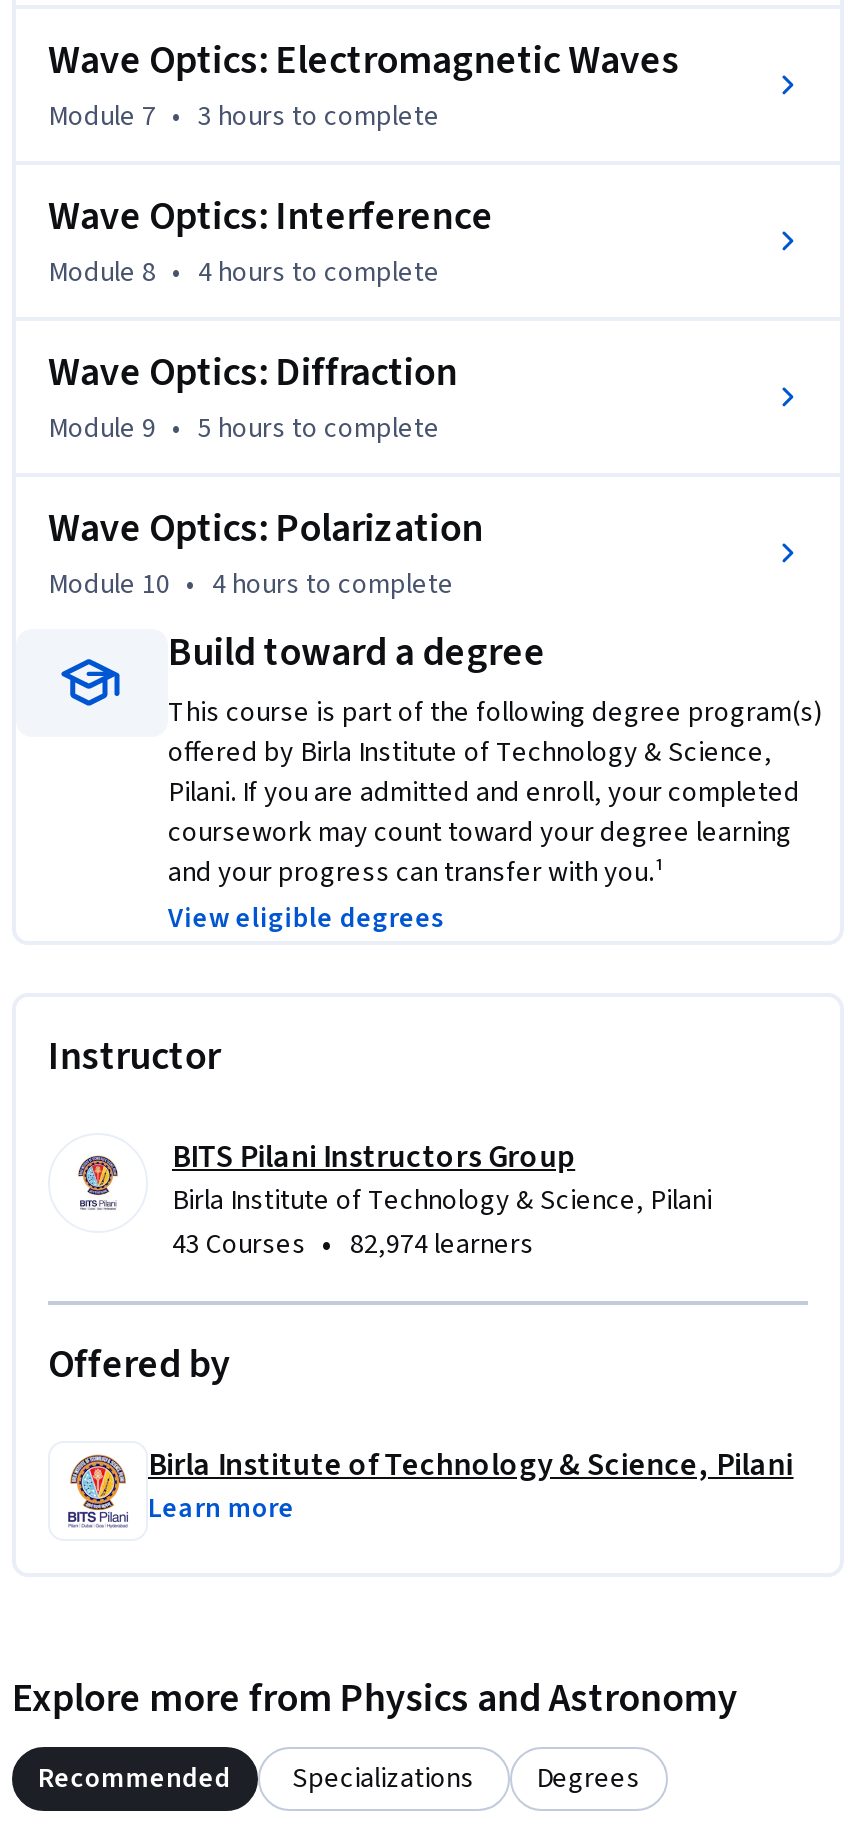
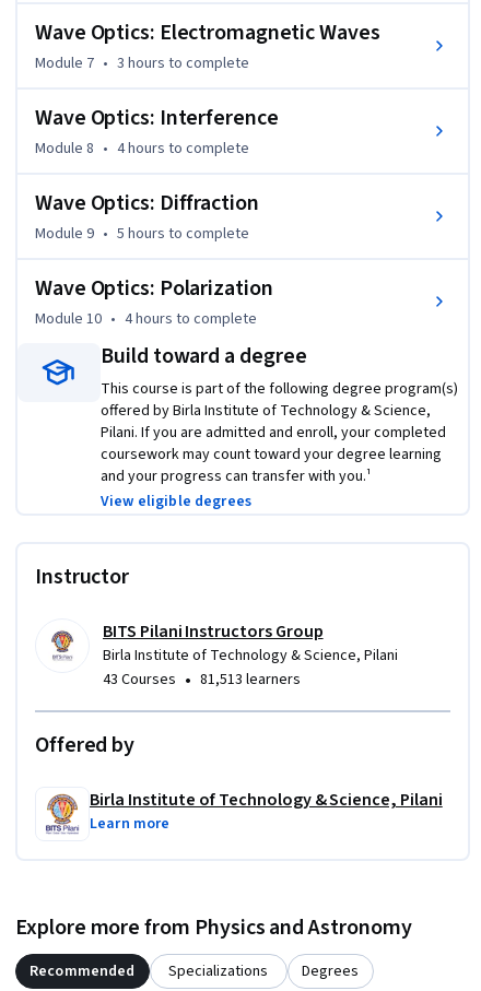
- 43 Courses • 82,974 learners
+ 43 Courses • 81,513 learners
